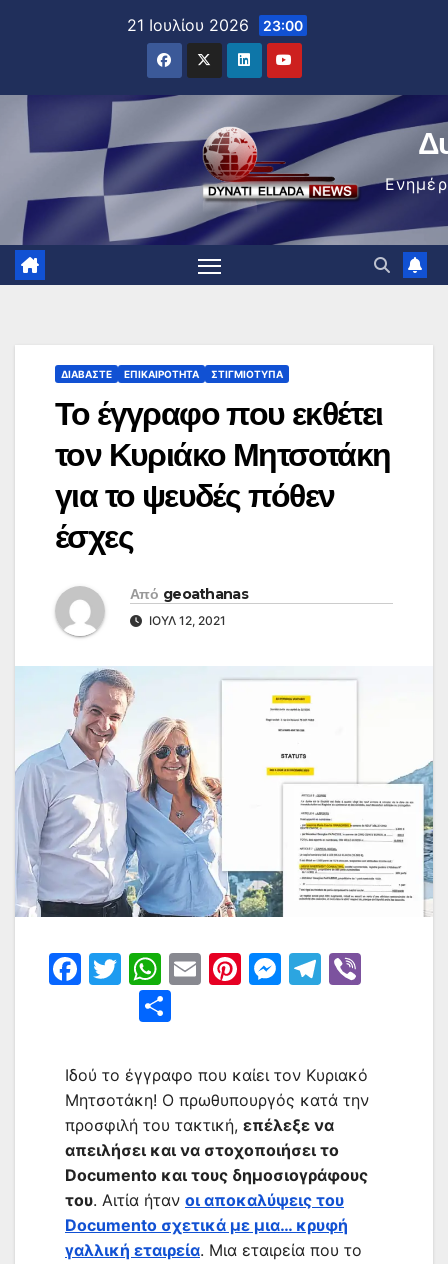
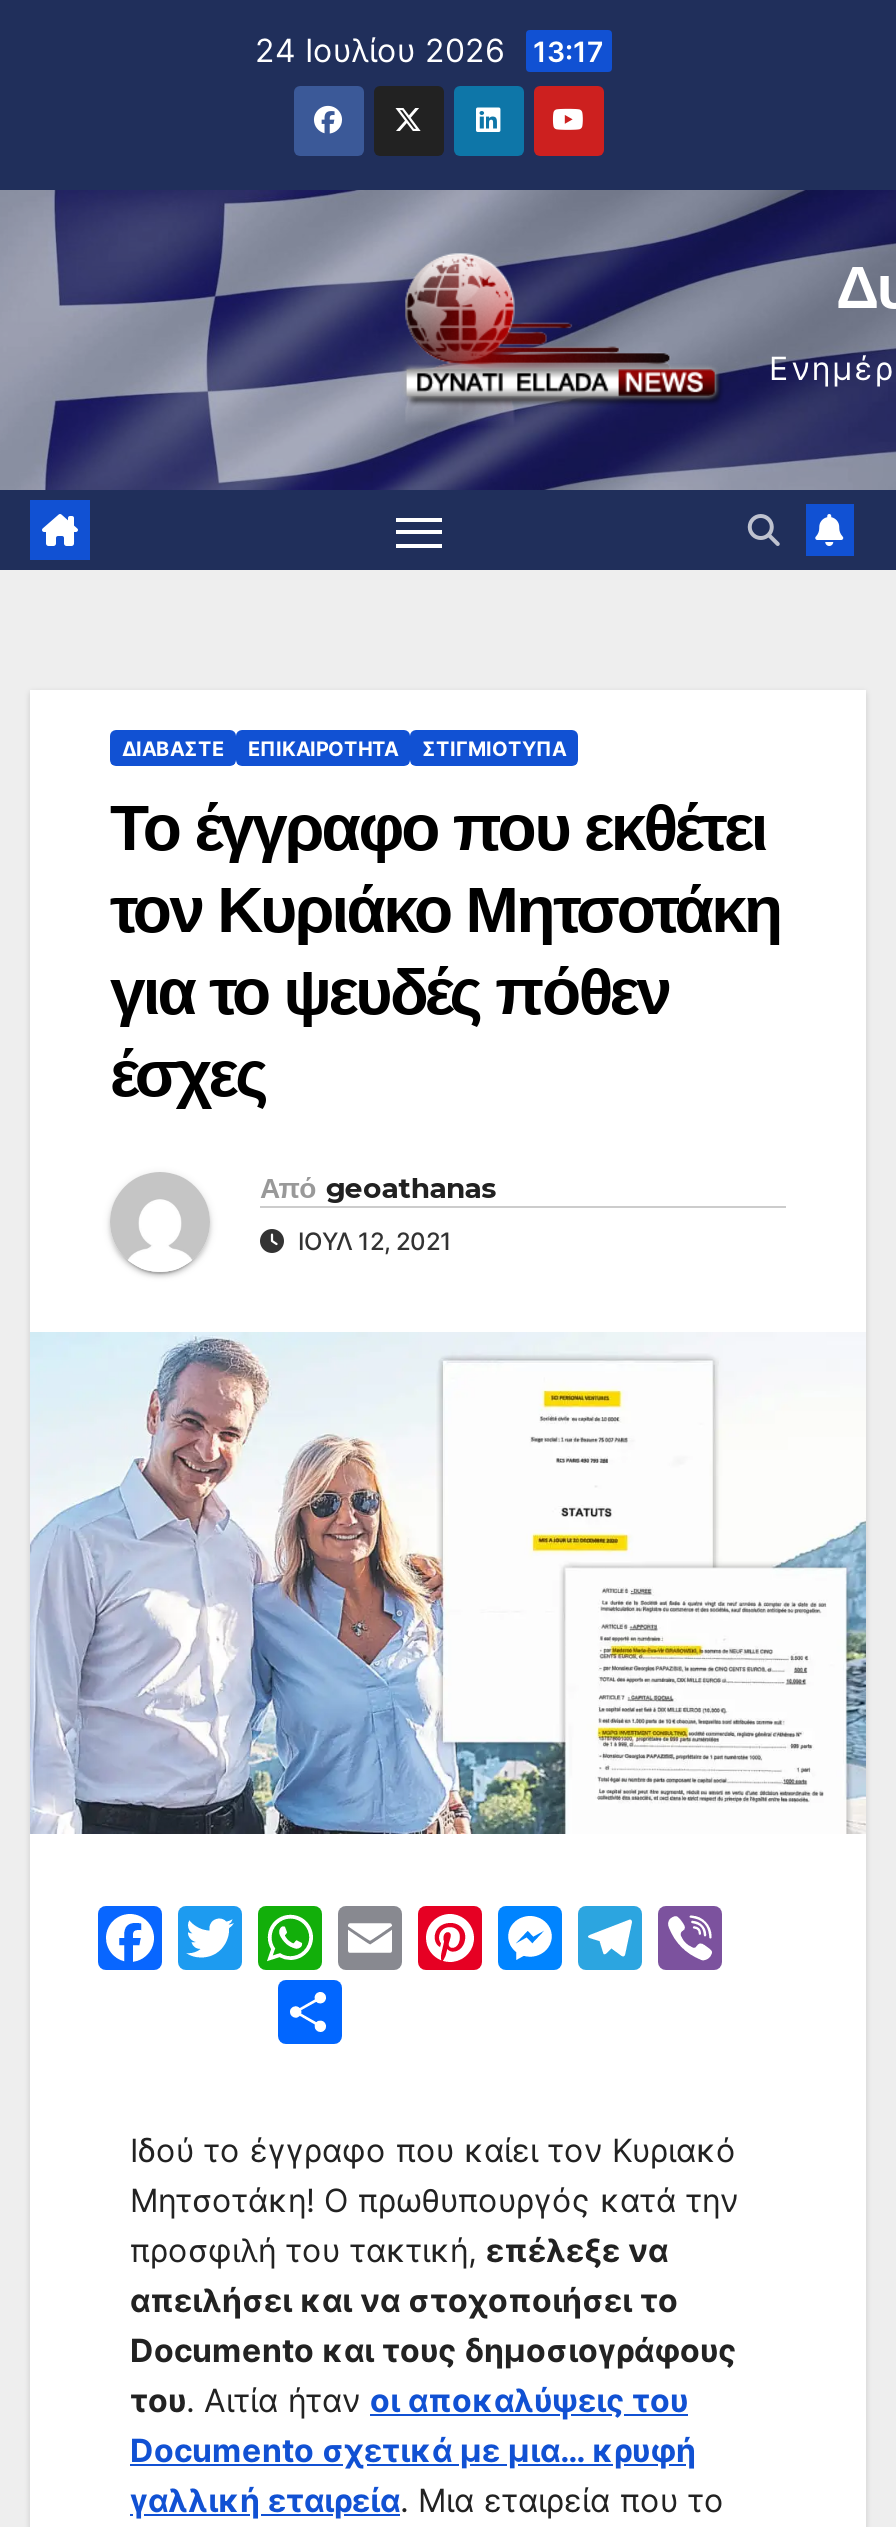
- 21 Ιουλίου 2026 23:00
+ 24 Ιουλίου 2026 13:17
